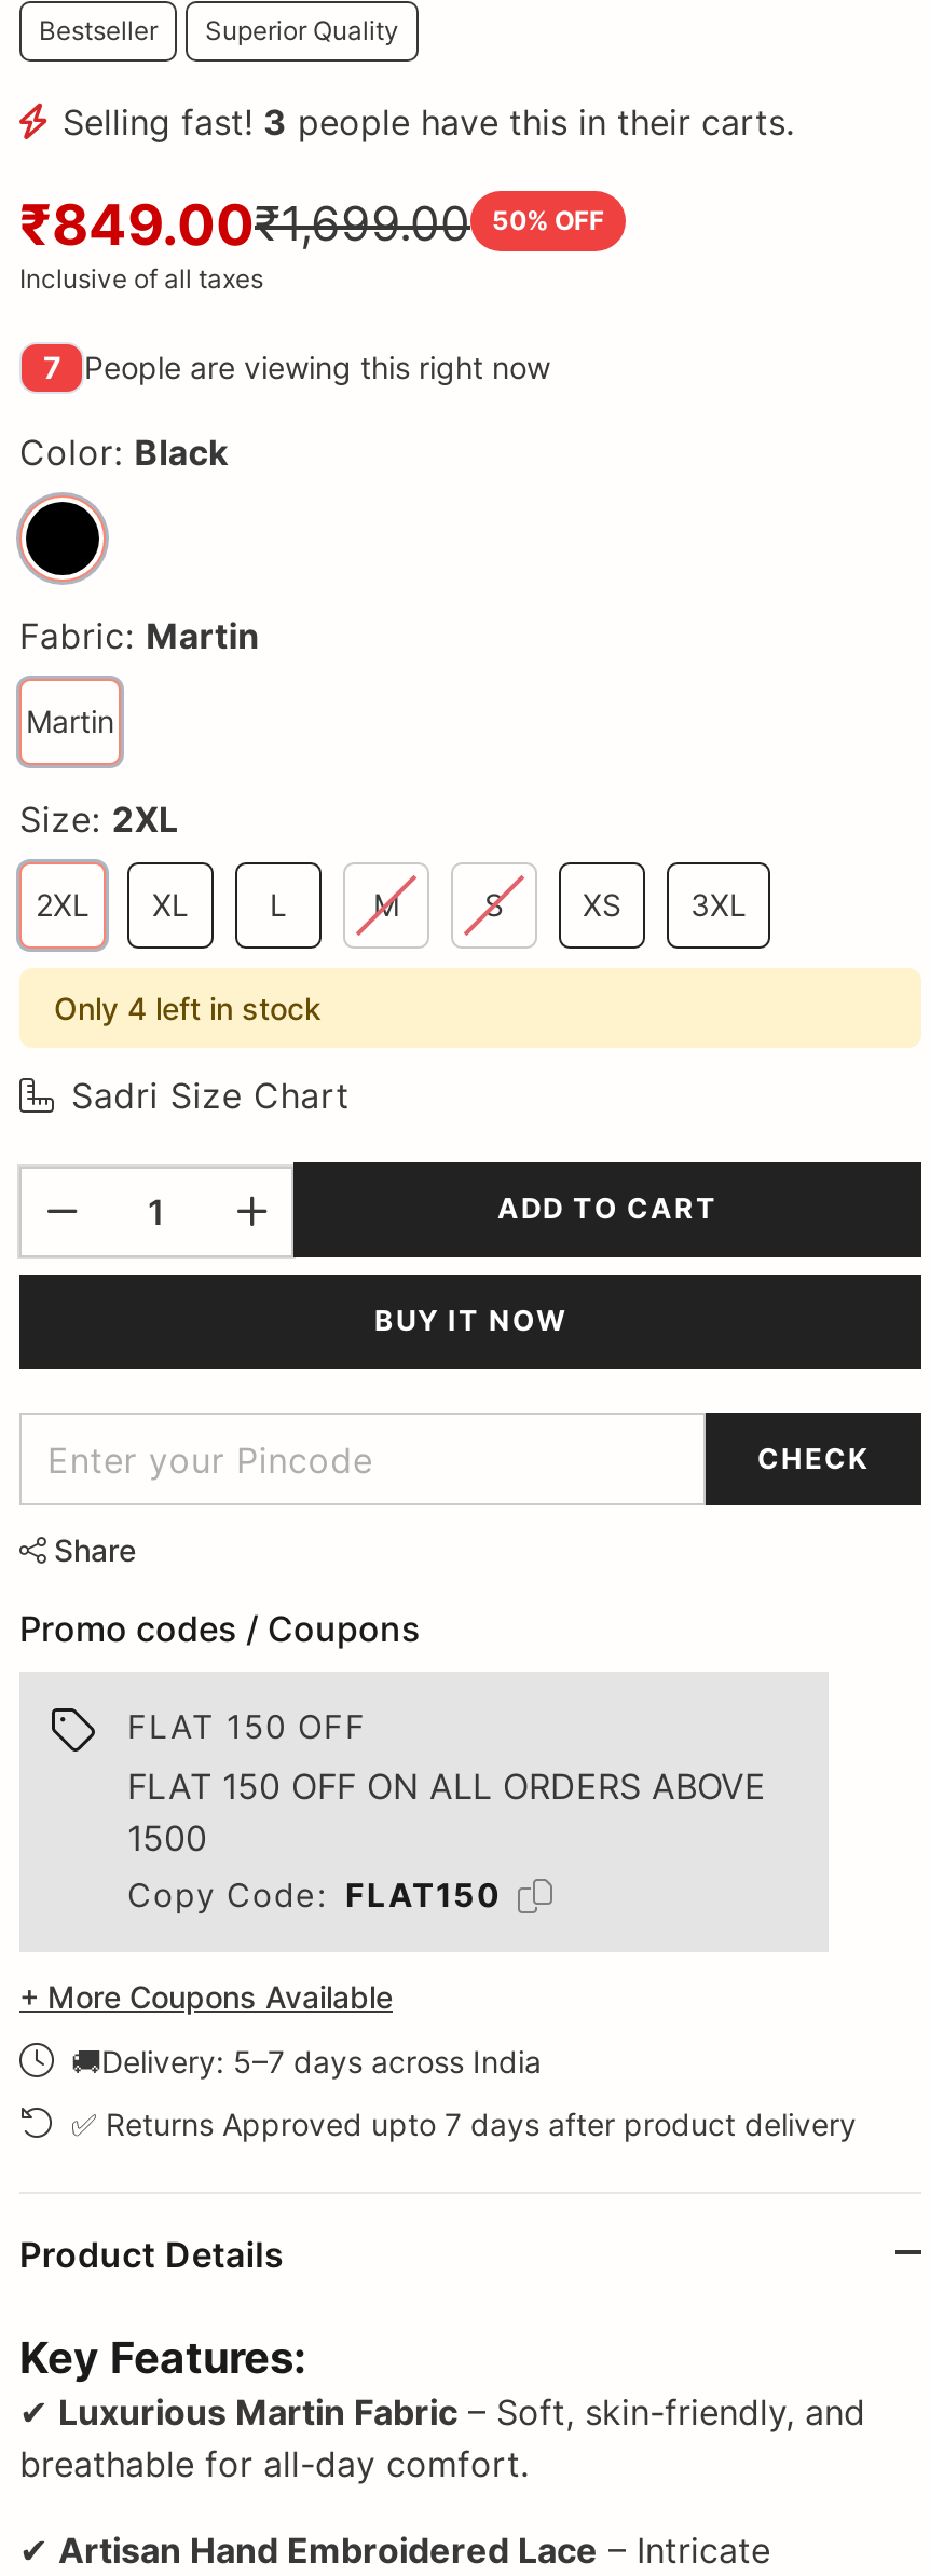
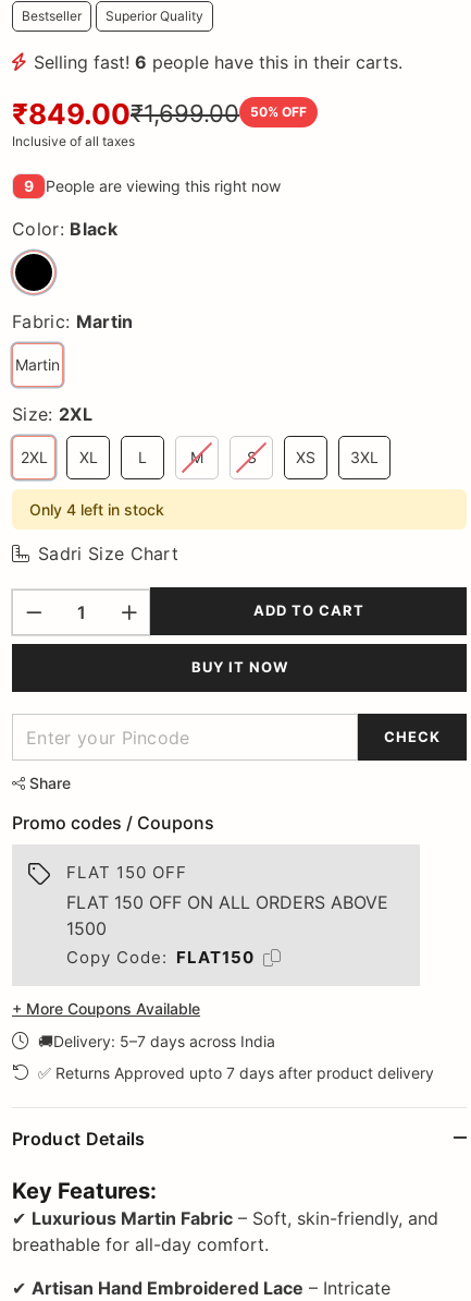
- Selling fast! 3 people have this in their carts.
+ Selling fast! 6 people have this in their carts.

- 7 People are viewing this right now
+ 9 People are viewing this right now
